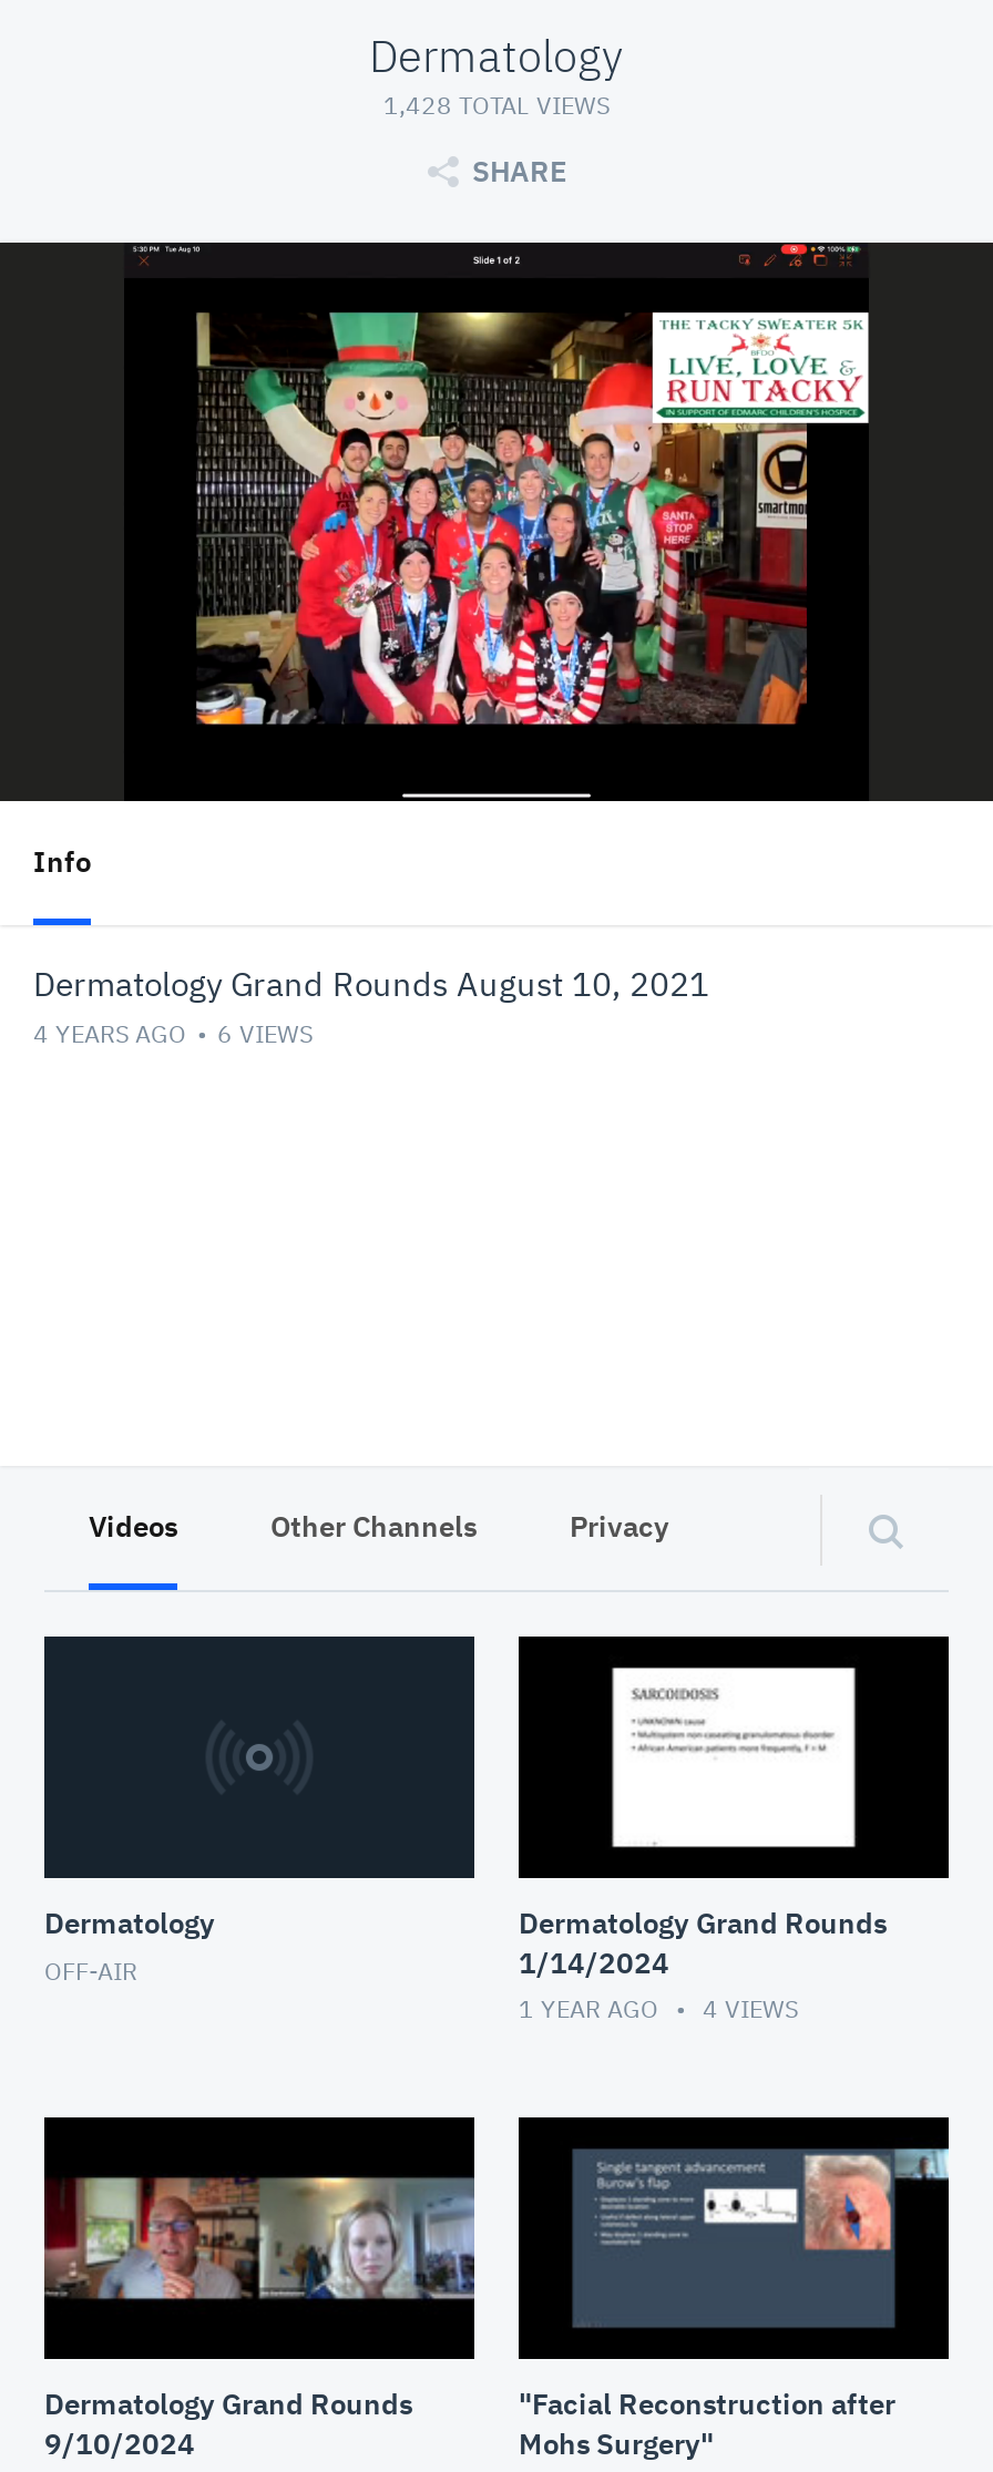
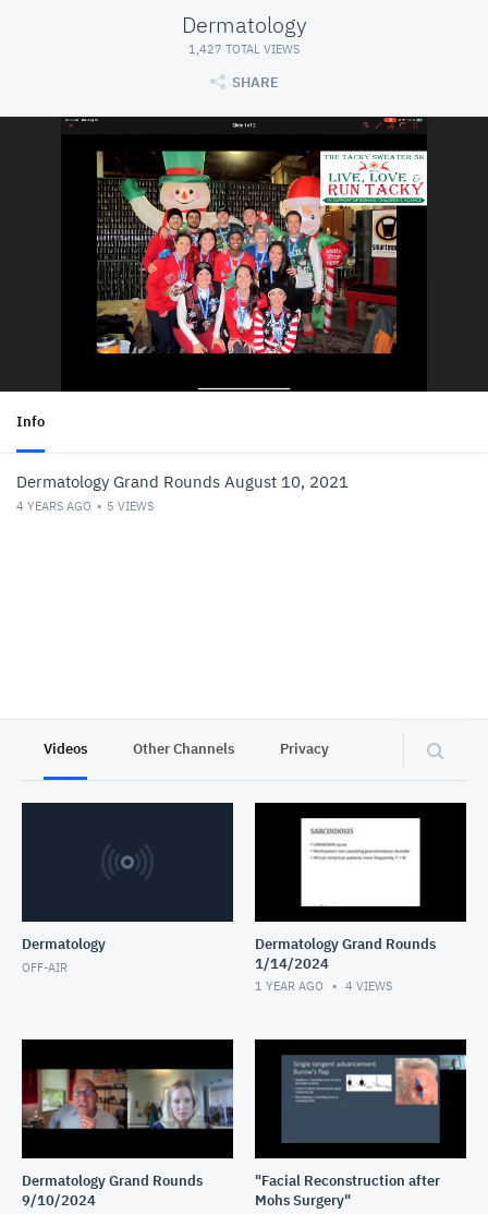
- 1,428 TOTAL VIEWS
+ 1,427 TOTAL VIEWS

- 4 YEARS AGO 6 VIEWS
+ 4 YEARS AGO 5 VIEWS
